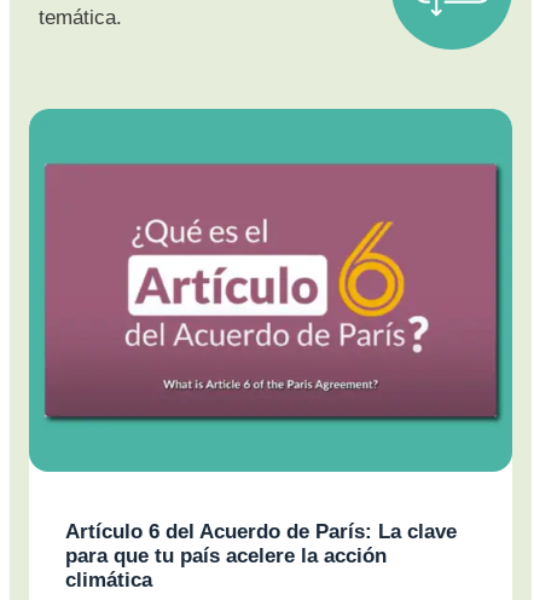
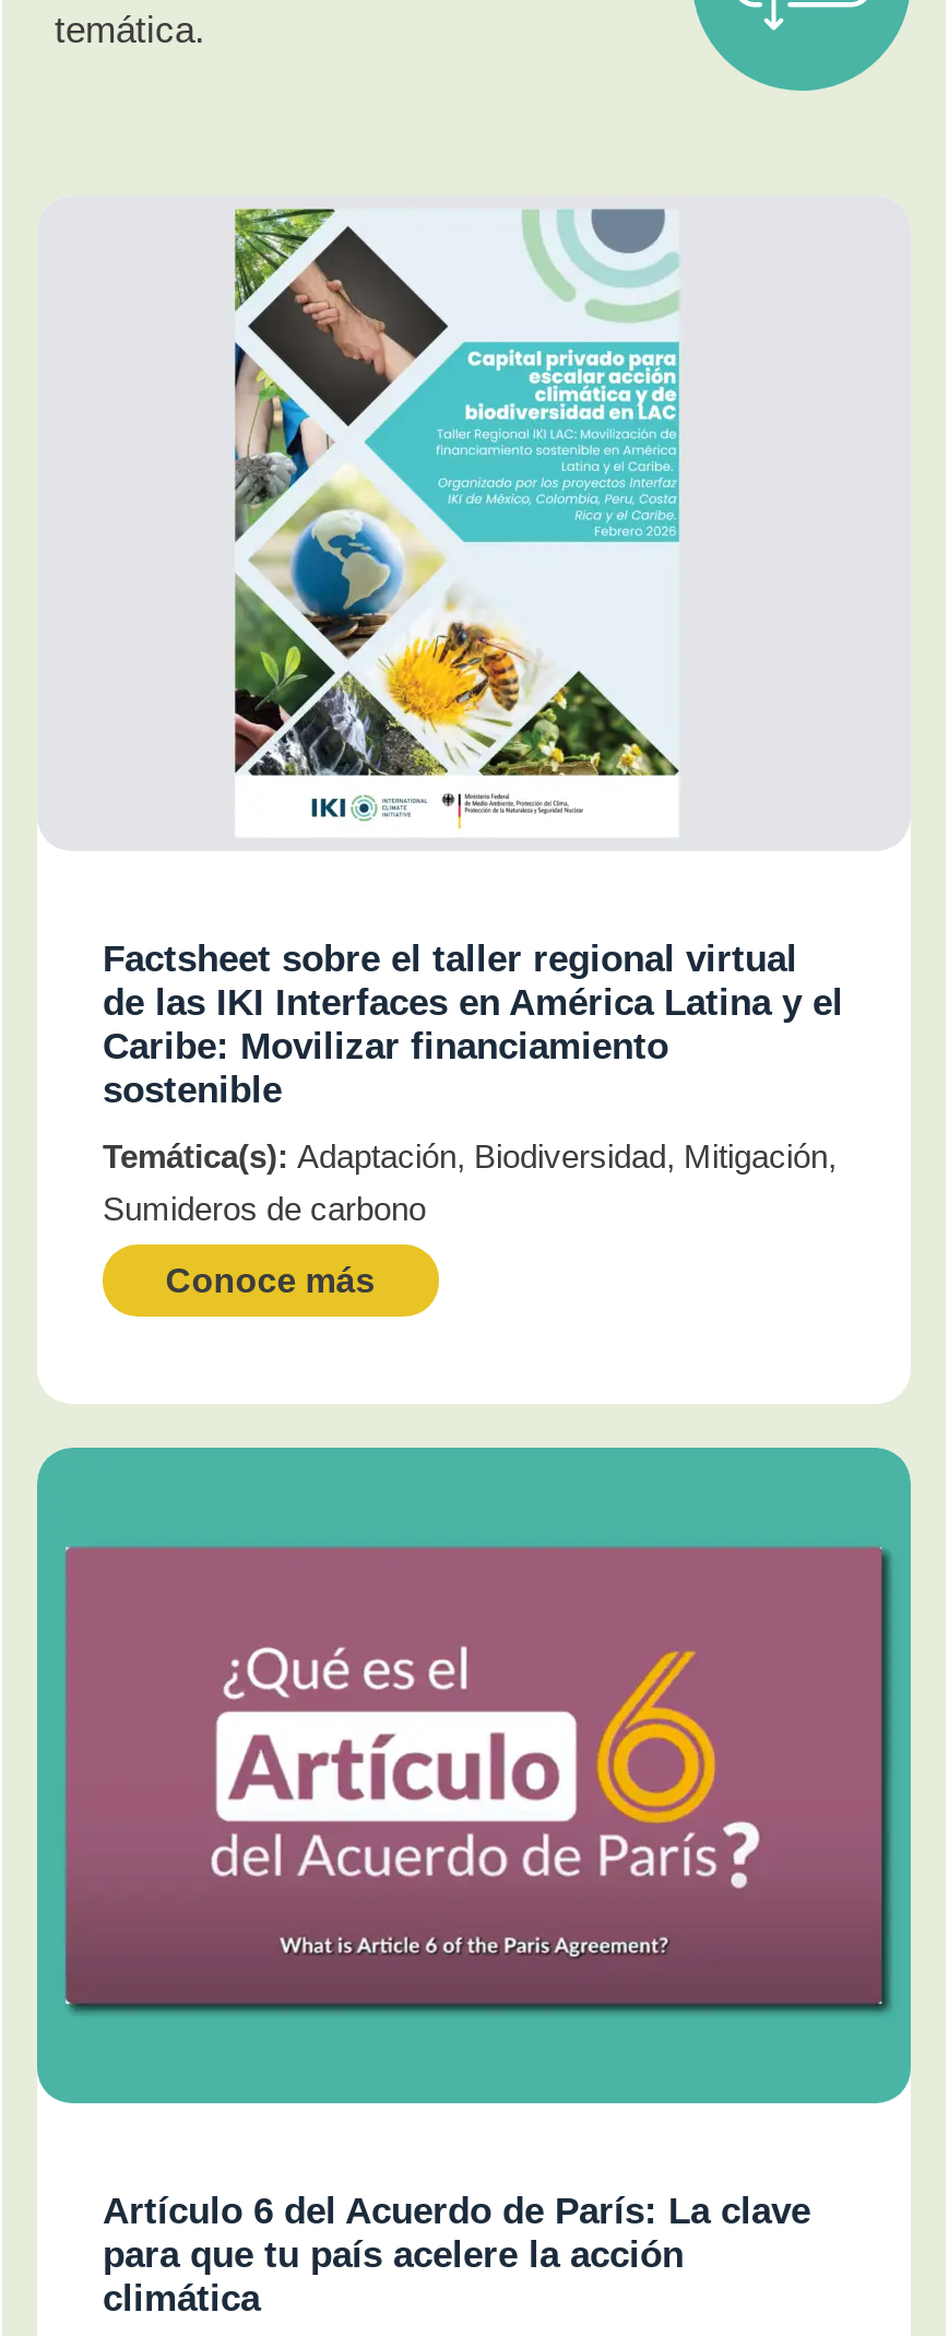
+ [image]
+ Factsheet sobre el taller regional virtual
+ de las IKI Interfaces en América Latina y el
+ Caribe: Movilizar financiamiento
+ sostenible
+ Temática(s): Adaptación, Biodiversidad, Mitigación,
+ Sumideros de carbono
+ Conoce más
